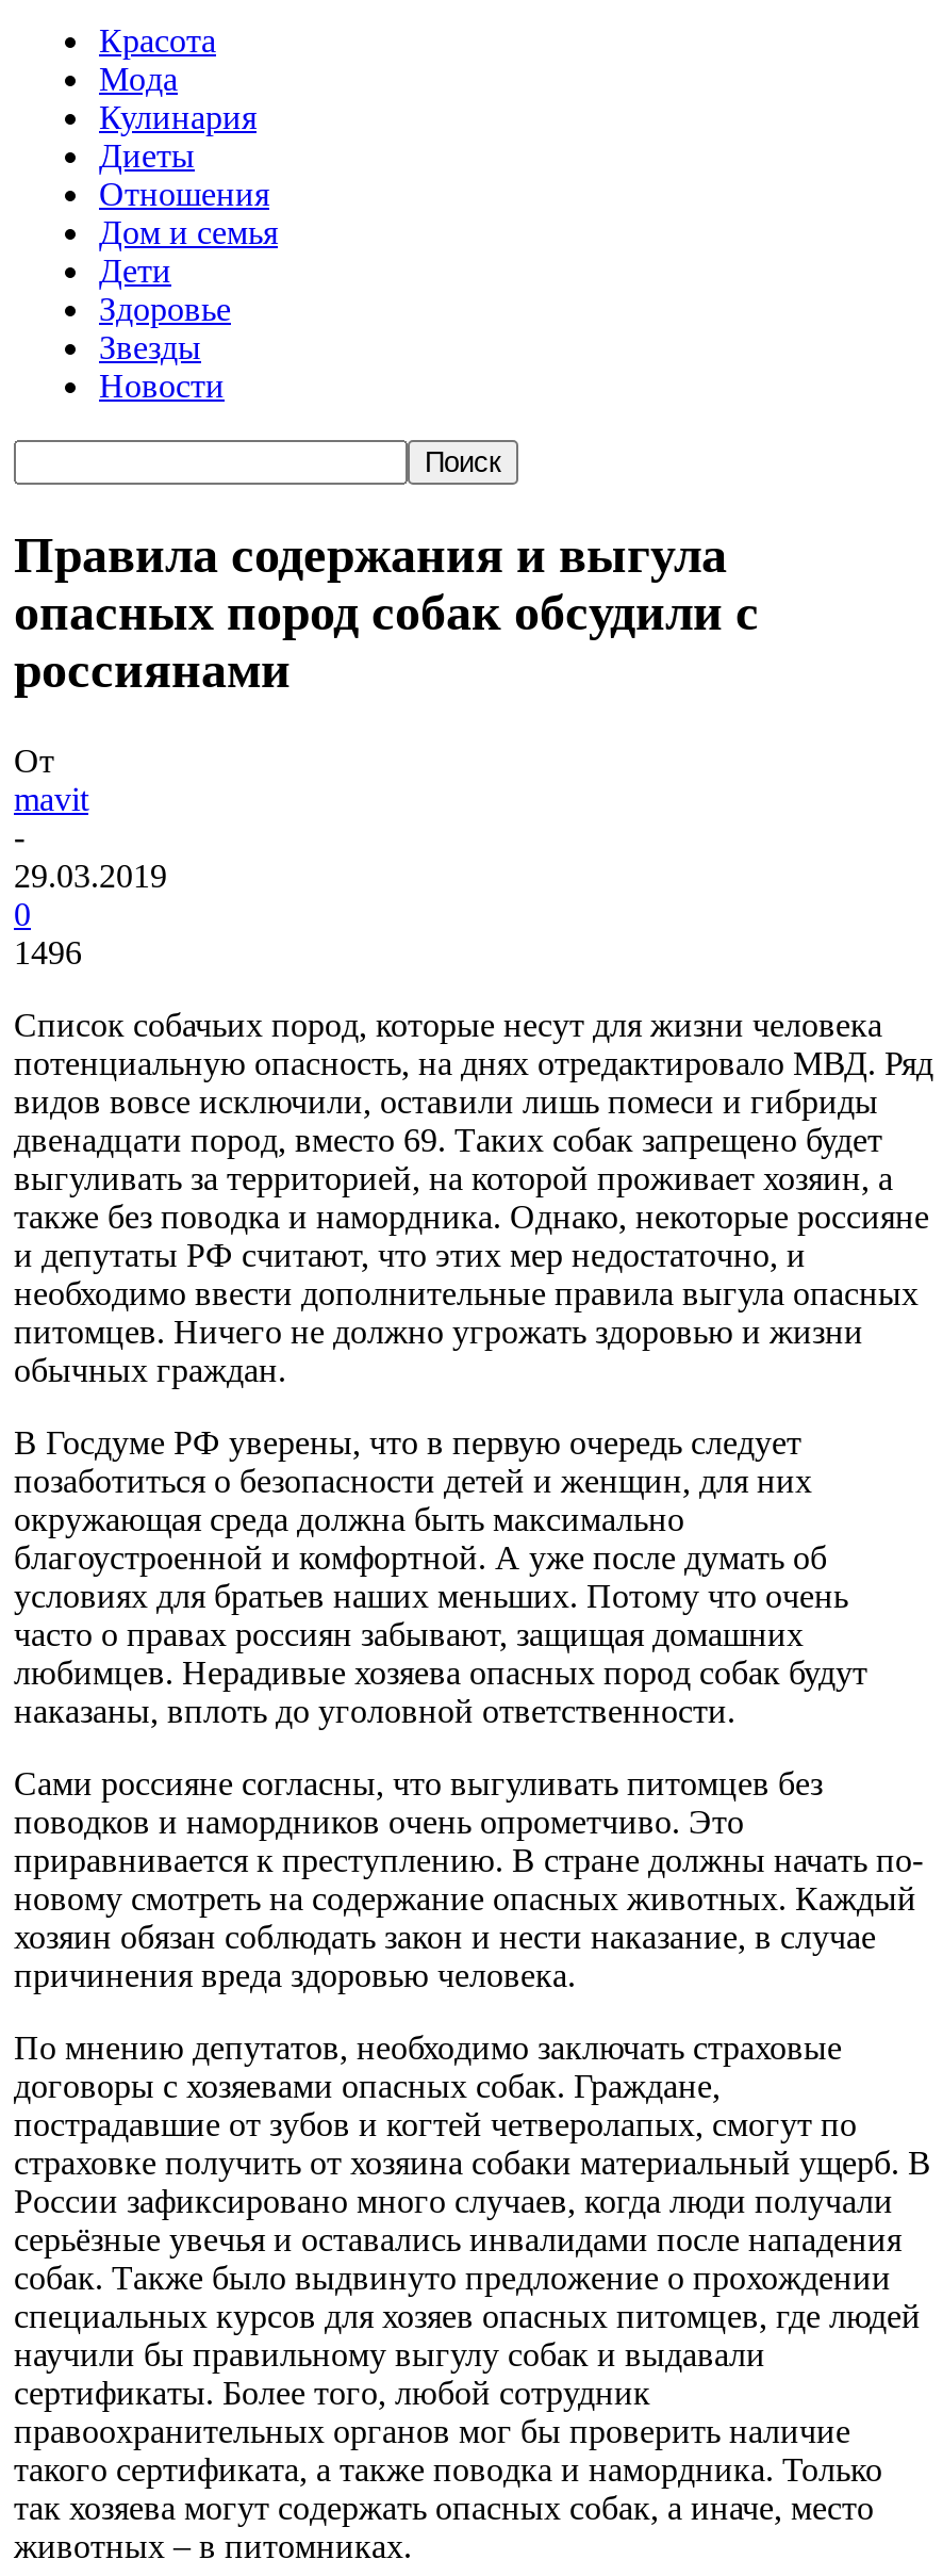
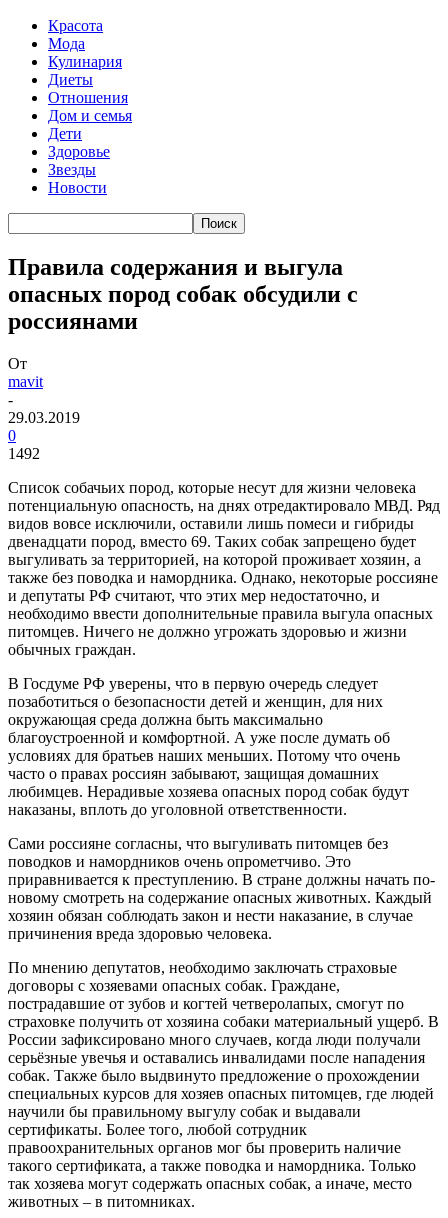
- 1496
+ 1492
